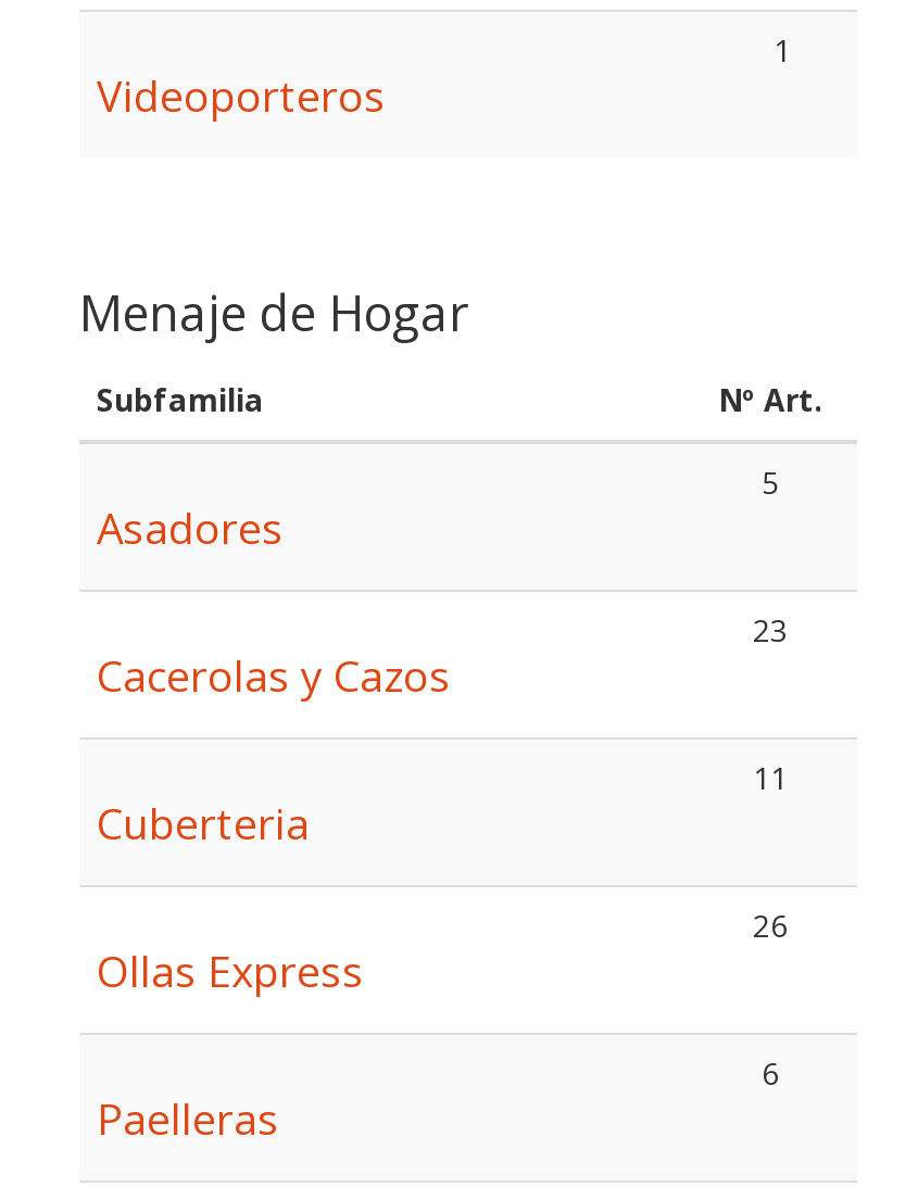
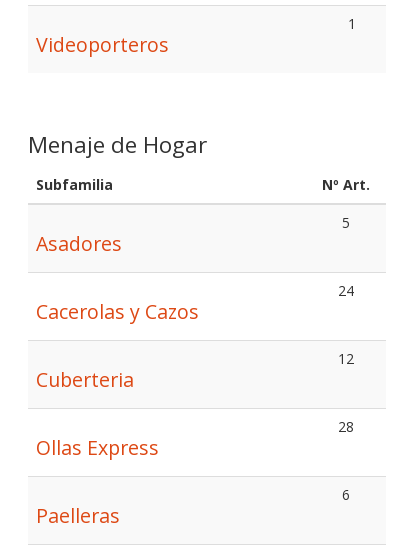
- 23
+ 24

- 11
+ 12

- 26
+ 28
